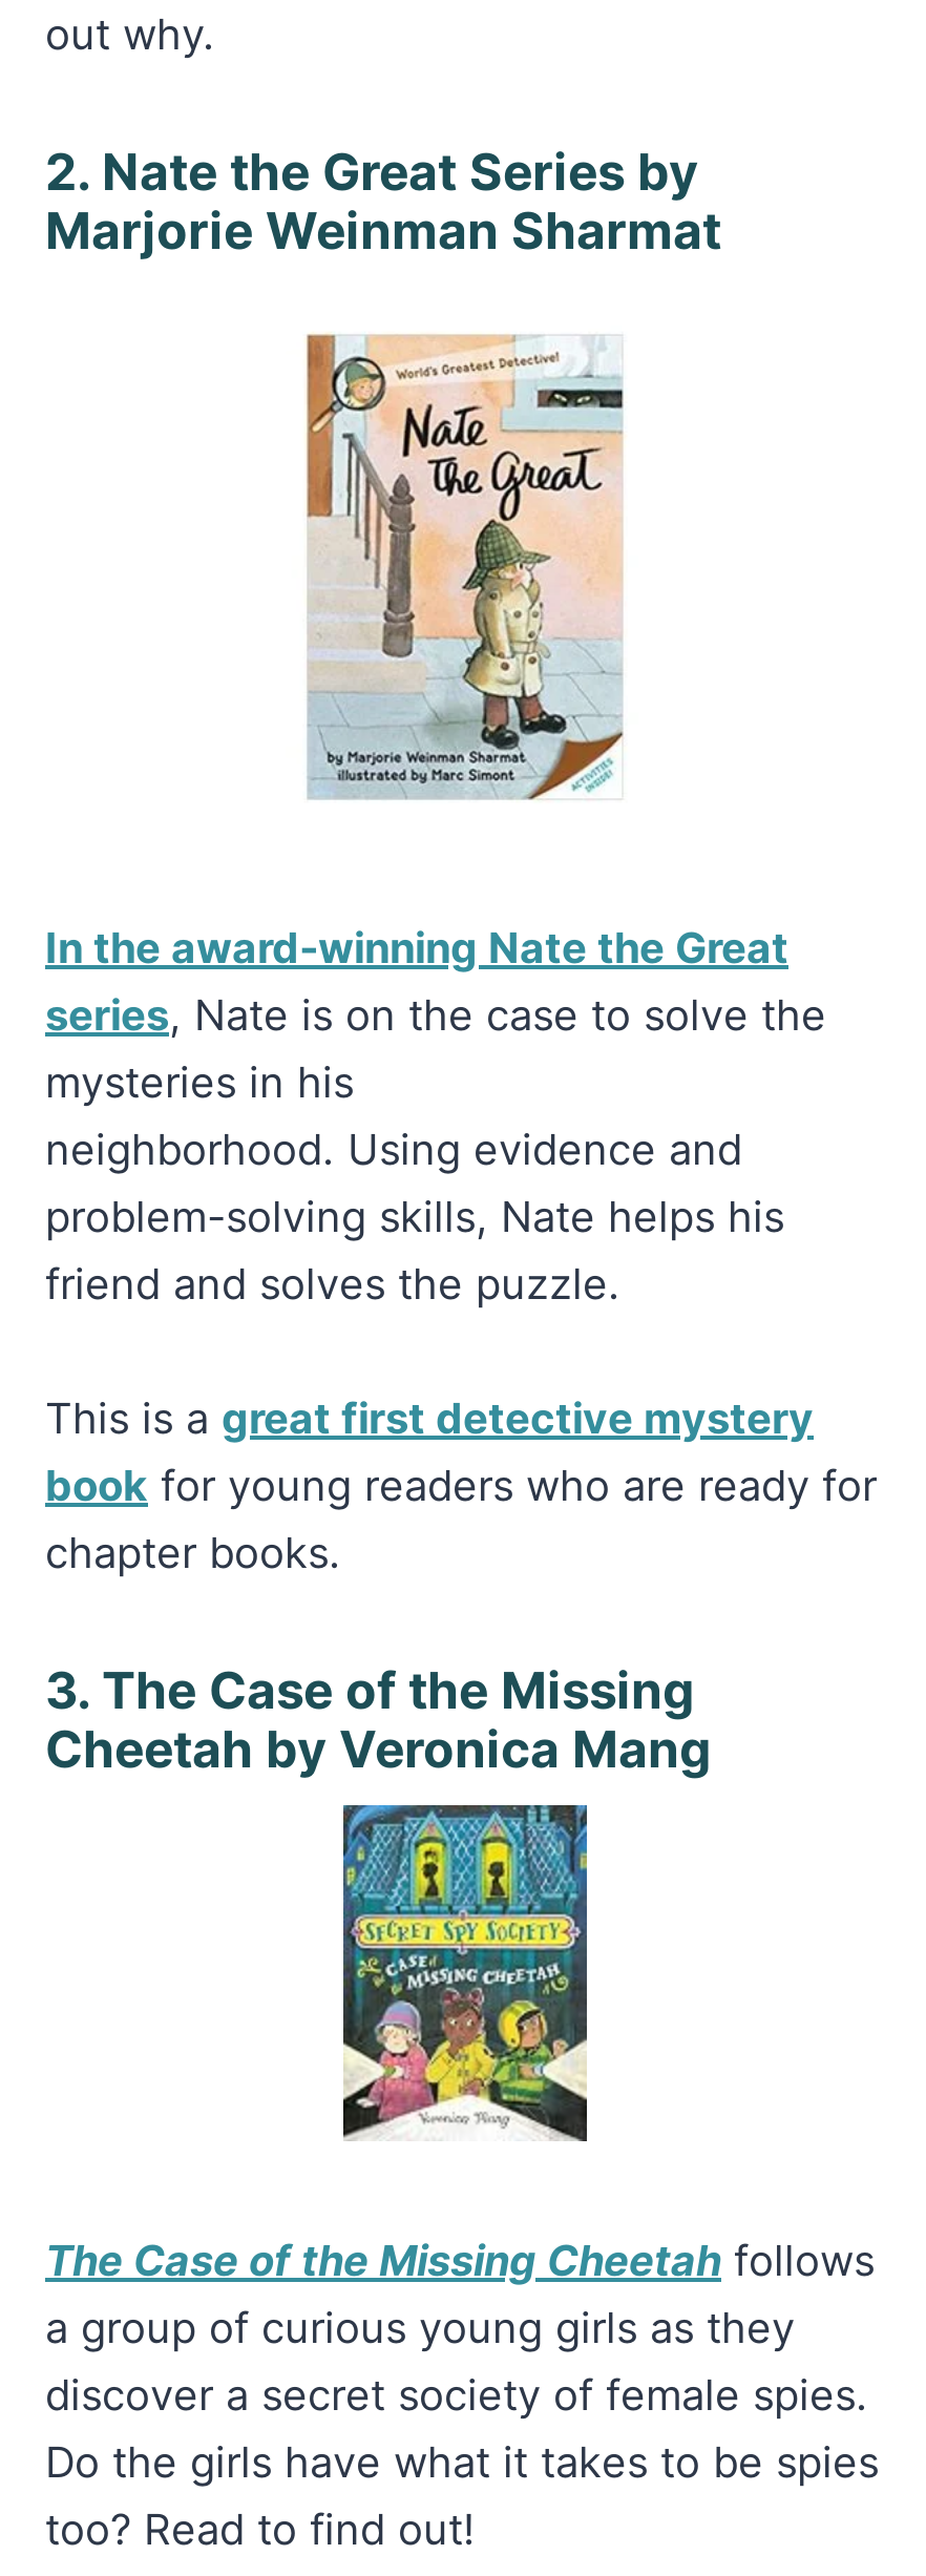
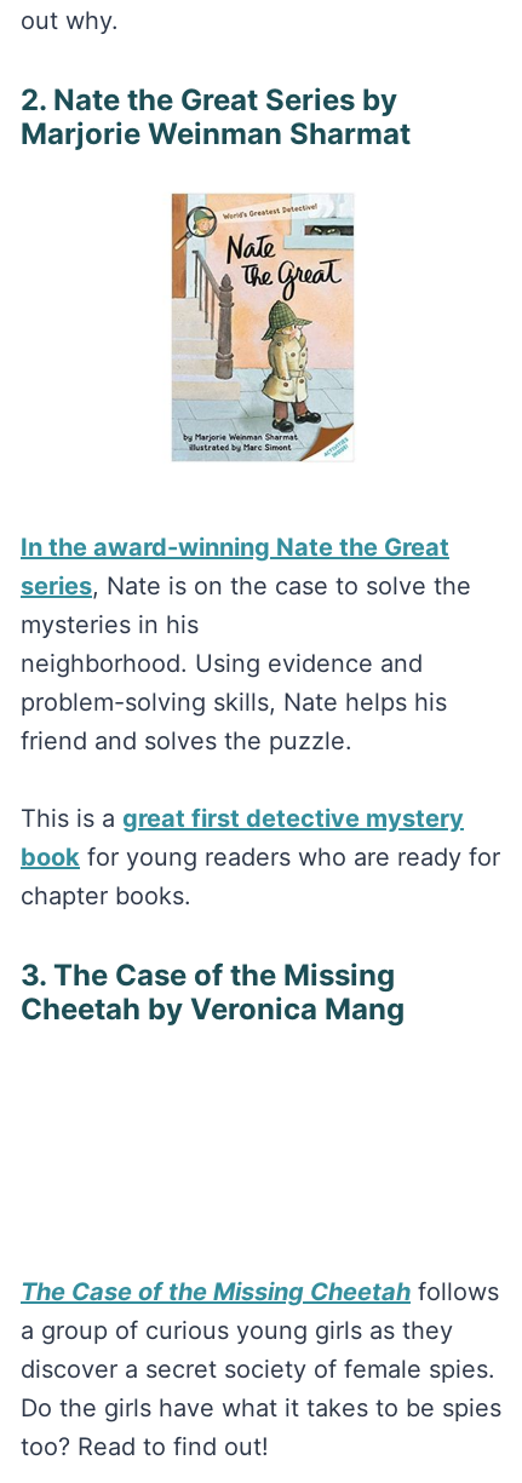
- [image]
